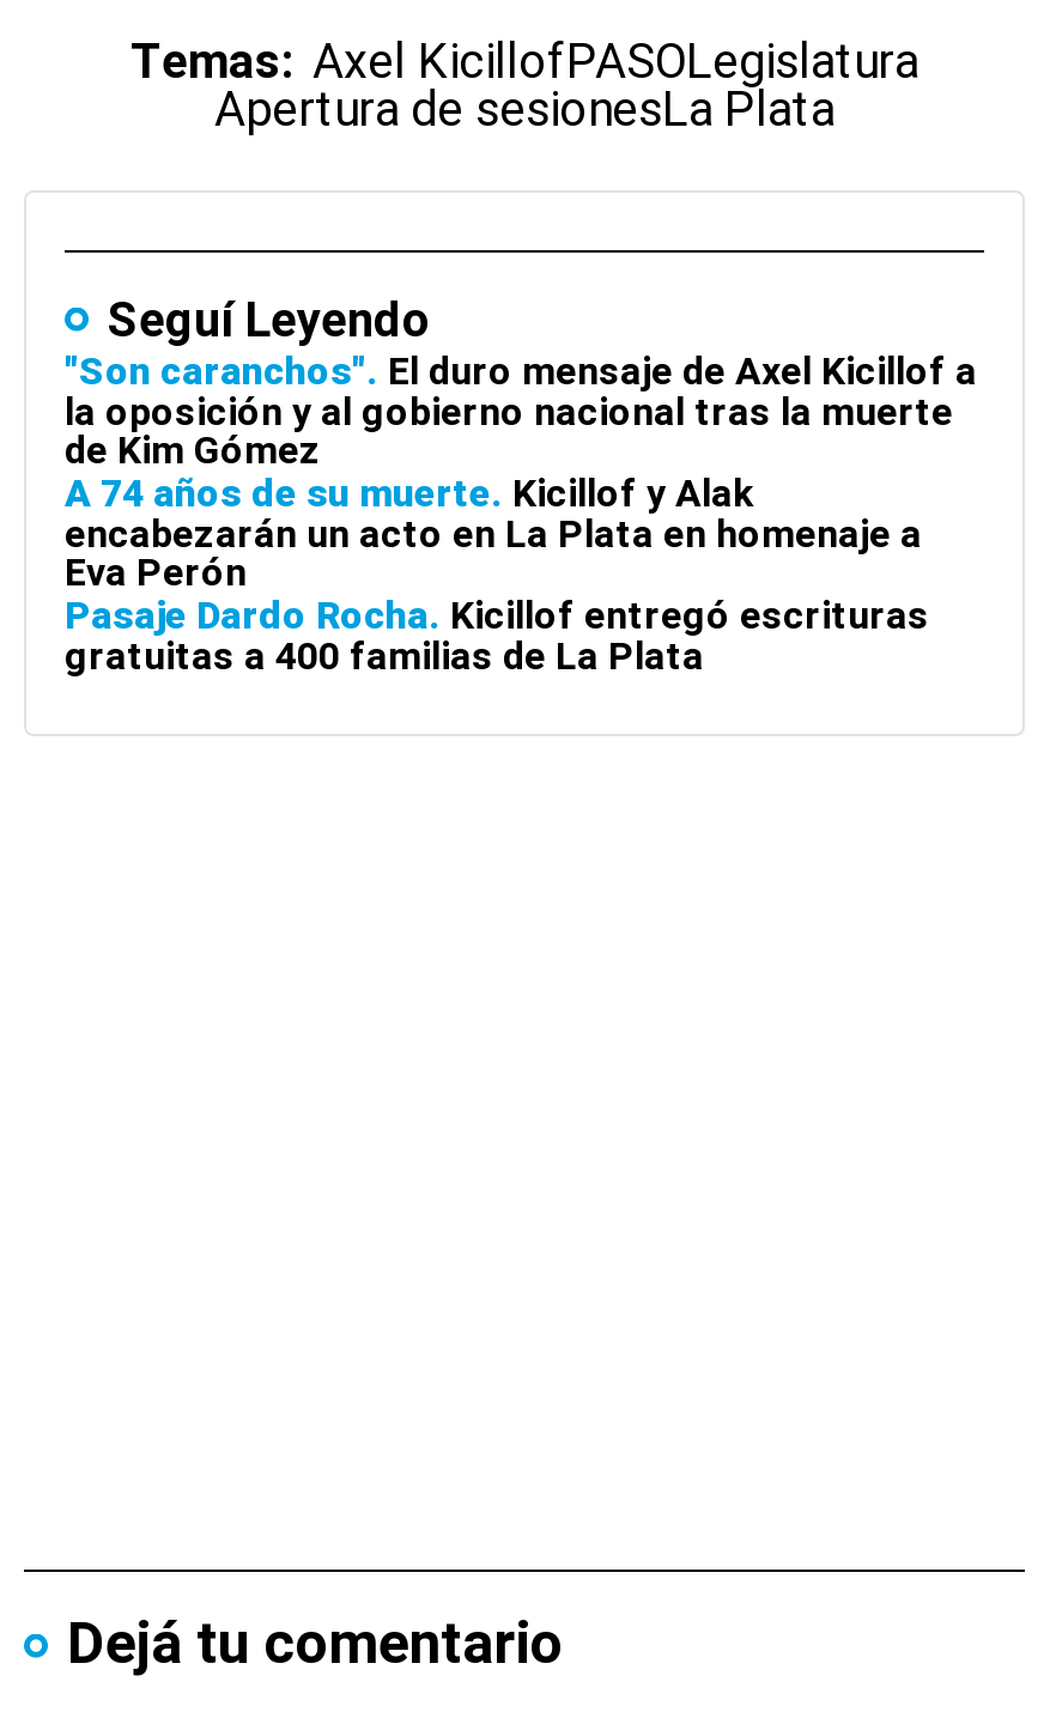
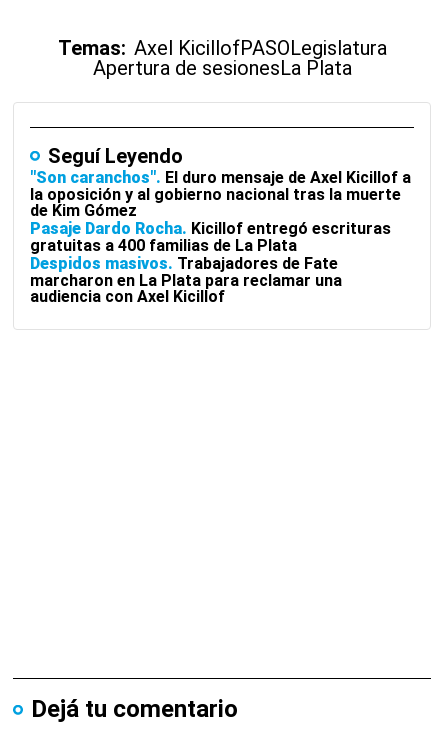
- A 74 años de su muerte Kicillof y Alak
- encabezarán un acto en La Plata en homenaje a
- Eva Perón

moved up: Pasaje Dardo Rocha Kicillof entregó escrituras | gratuitas a 400 familias de La Plata

+ Despidos masivos Trabajadores de Fate
+ marcharon en La Plata para reclamar una
+ audiencia con Axel Kicillof
